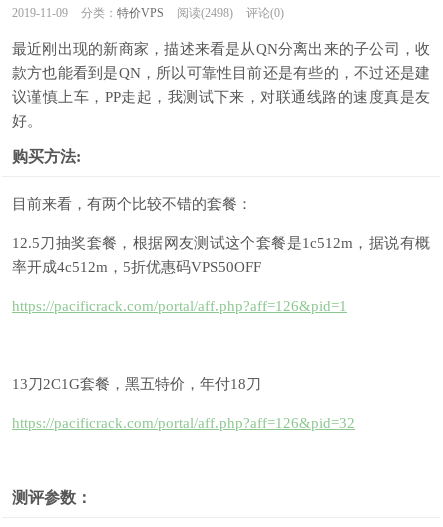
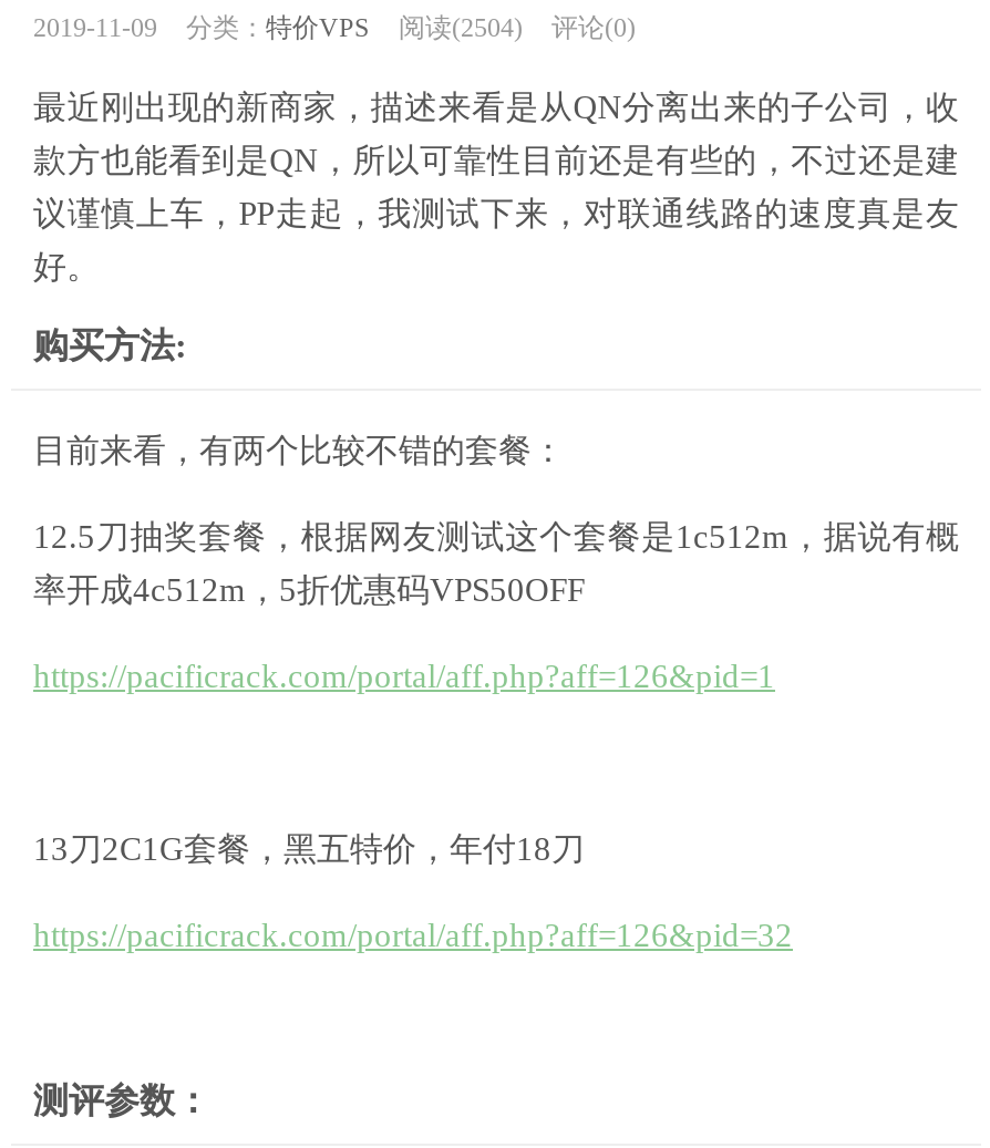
- 2019-11-09 分类：特价VPS 阅读(2498) 评论(0)
+ 2019-11-09 分类：特价VPS 阅读(2504) 评论(0)
